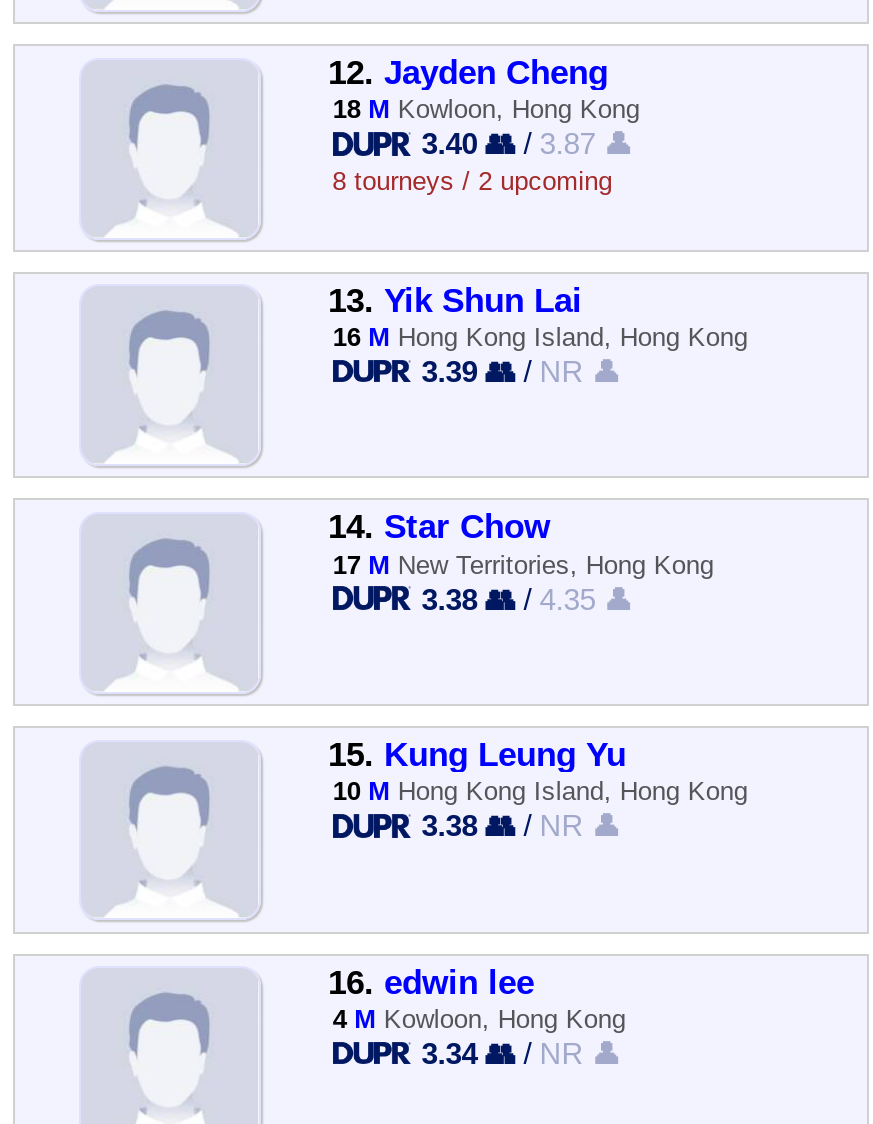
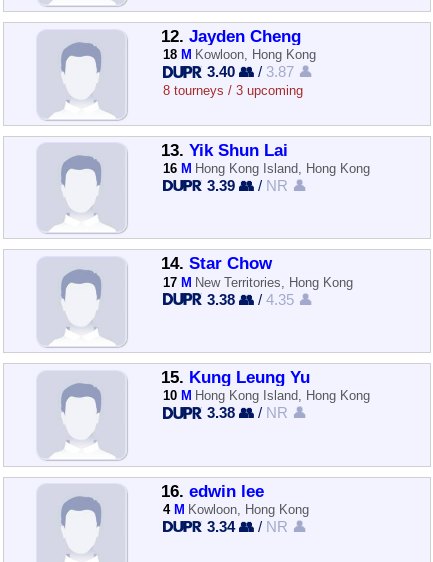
- 8 tourneys / 2 upcoming
+ 8 tourneys / 3 upcoming
